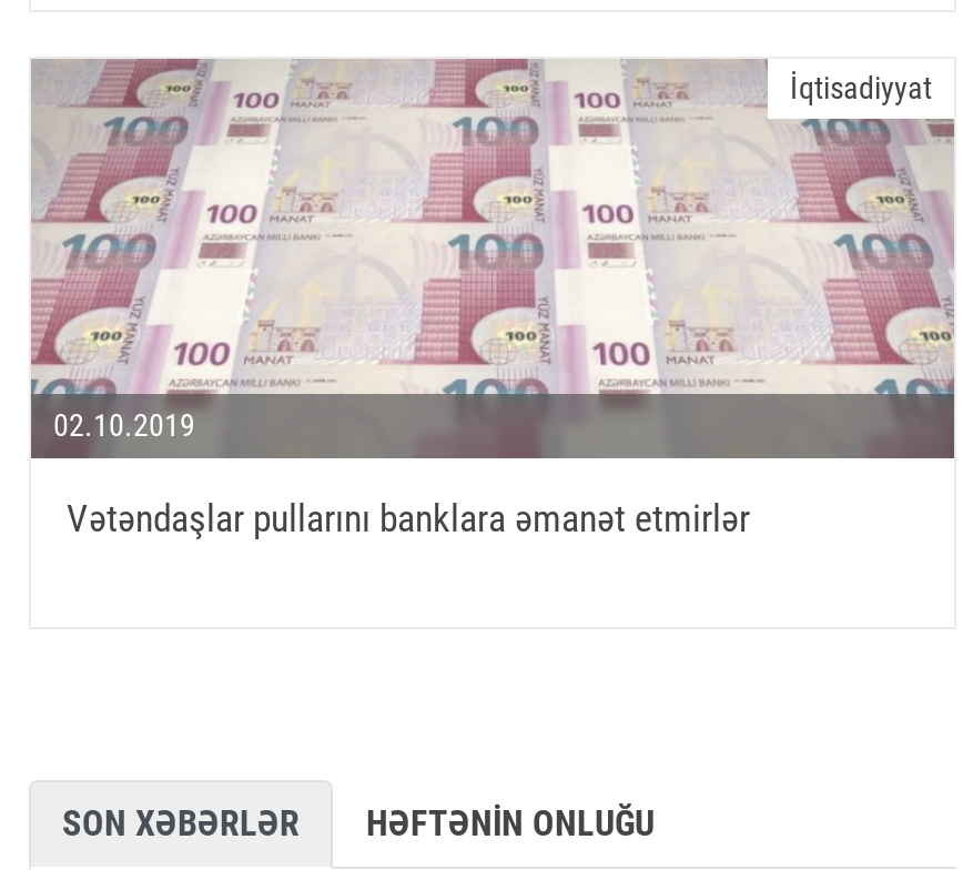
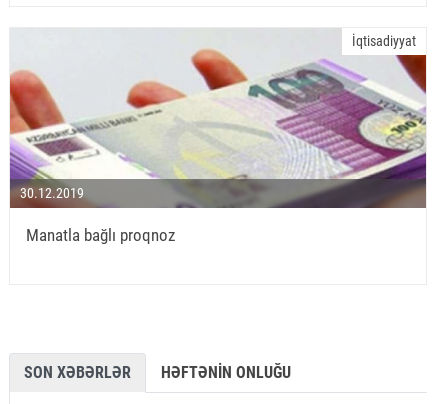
- [image]
- 02.10.2019
+ [image]
+ 30.12.2019

- Vətəndaşlar pullarını banklara əmanət etmirlər
+ Manatla bağlı proqnoz
